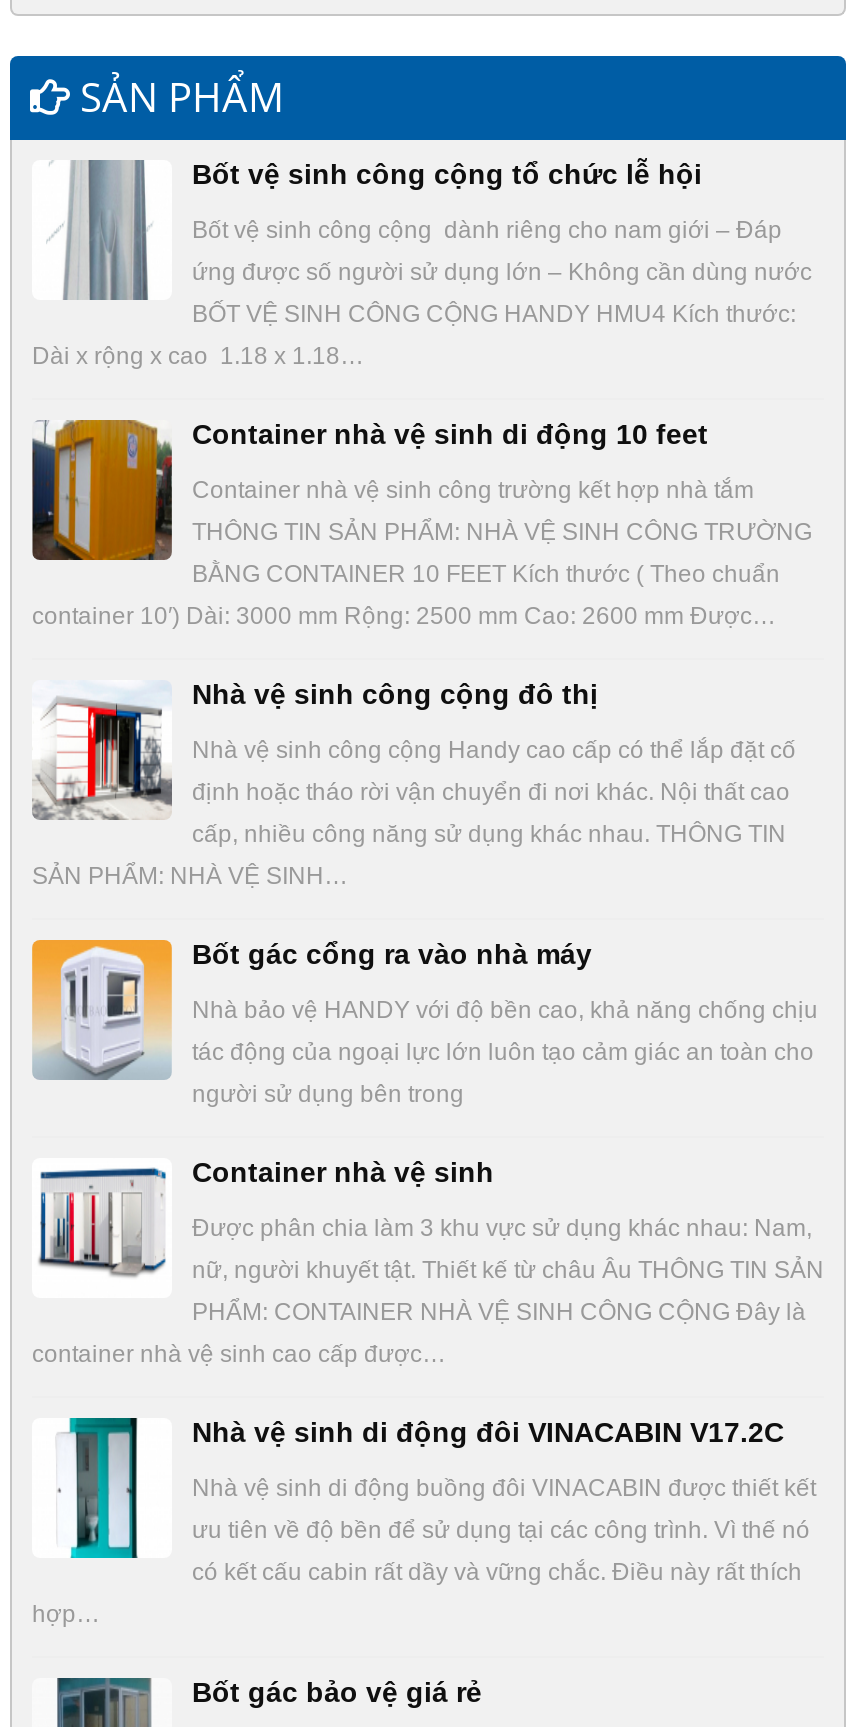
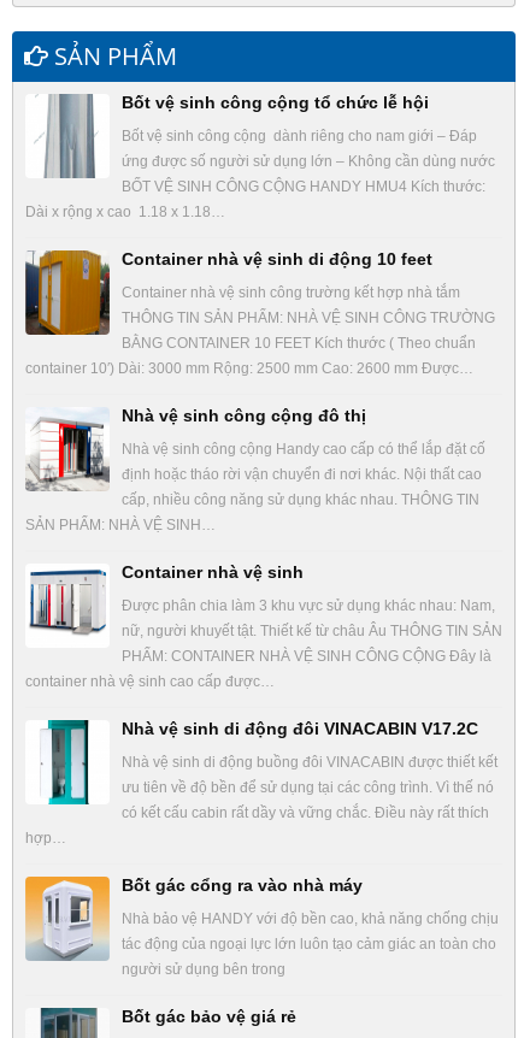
moved down: [image] | Bốt gác cổng ra vào nhà máy | Nhà bảo vệ HANDY với độ bền cao, khả năng chống chịu | tác động của ngoại lực lớn luôn tạo cảm giác an toàn cho | người sử dụng bên trong

moved up: [image] | Container nhà vệ sinh | Được phân chia làm 3 khu vực sử dụng khác nhau: Nam, | ... | có kết cấu cabin rất dầy và vững chắc. Điều này rất thích | hợp…
